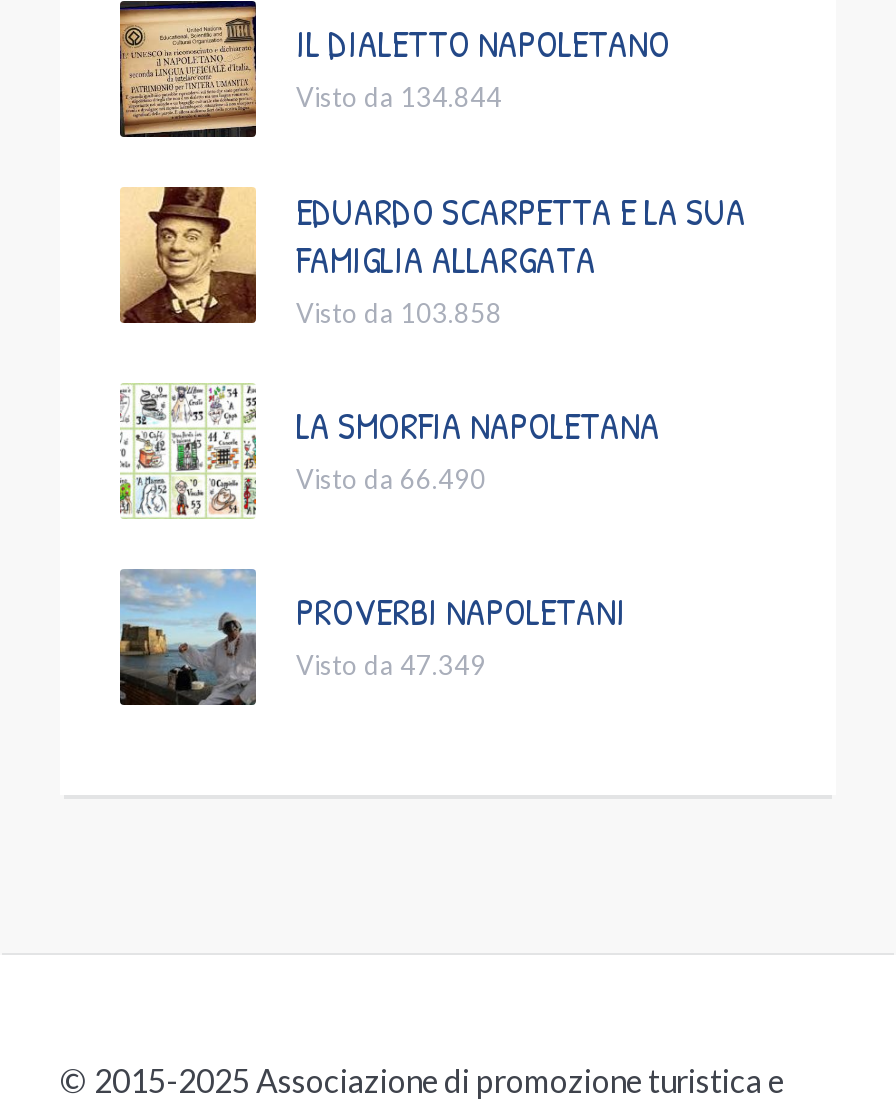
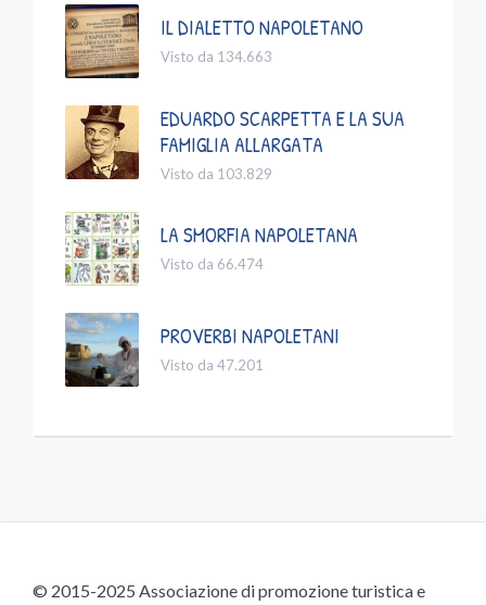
- Visto da 134.844
+ Visto da 134.663

- Visto da 103.858
+ Visto da 103.829

- Visto da 66.490
+ Visto da 66.474

- Visto da 47.349
+ Visto da 47.201
